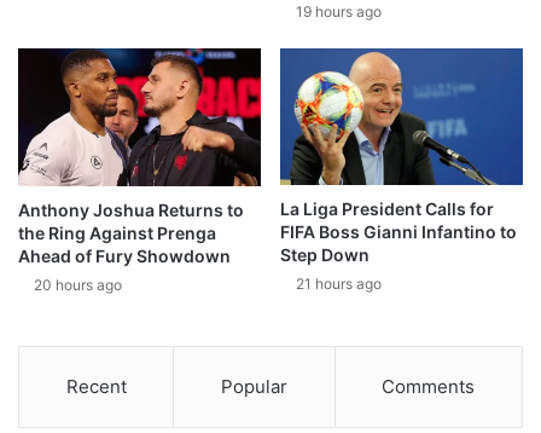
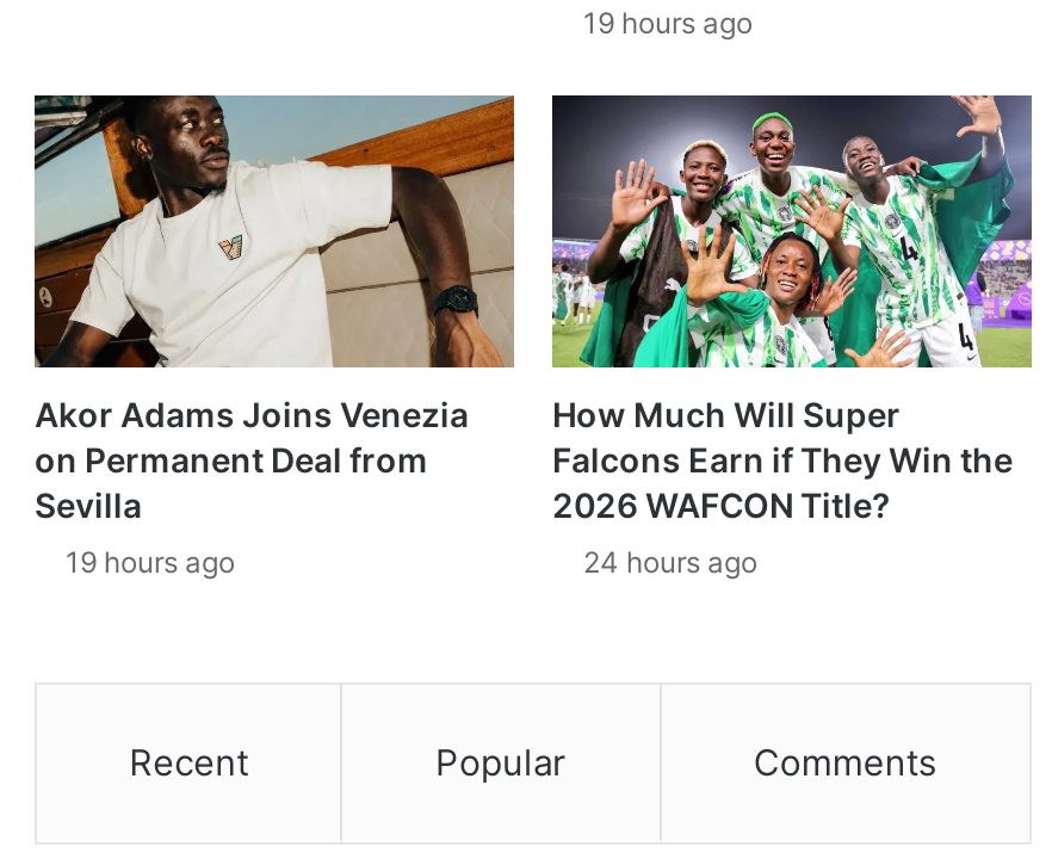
- [image]
- Anthony Joshua Returns to
- the Ring Against Prenga
- Ahead of Fury Showdown
+ [image]
+ Akor Adams Joins Venezia
+ on Permanent Deal from
+ Sevilla

- [image]
- La Liga President Calls for
- FIFA Boss Gianni Infantino to
- Step Down
+ [image]
+ How Much Will Super
+ Falcons Earn if They Win the
+ 2026 WAFCON Title?

- 20 hours ago
+ 19 hours ago

- 21 hours ago
+ 24 hours ago
